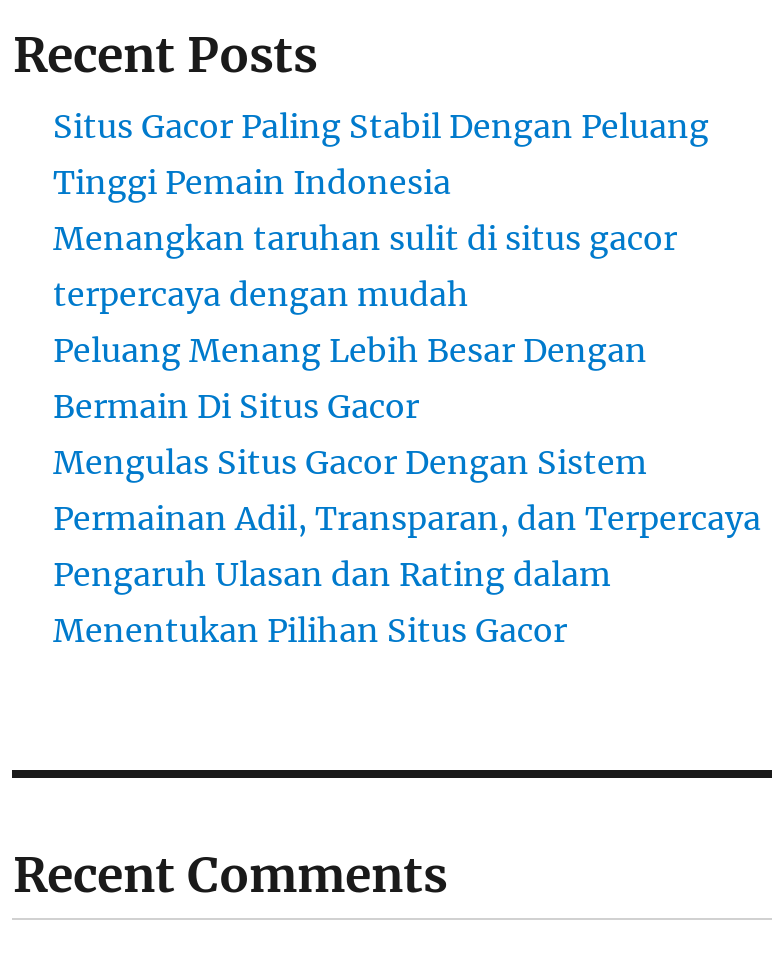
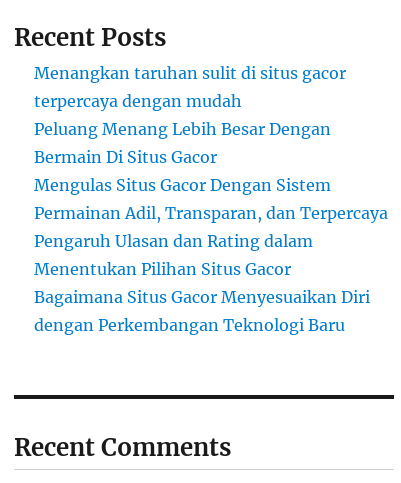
- Situs Gacor Paling Stabil Dengan Peluang
- Tinggi Pemain Indonesia

moved up: Menangkan taruhan sulit di situs gacor | terpercaya dengan mudah | Peluang Menang Lebih Besar Dengan | Bermain Di Situs Gacor | Mengulas Situs Gacor Dengan Sistem | Permainan Adil, Transparan, dan Terpercaya | Pengaruh Ulasan dan Rating dalam | Menentukan Pilihan Situs Gacor

+ Bagaimana Situs Gacor Menyesuaikan Diri
+ dengan Perkembangan Teknologi Baru
